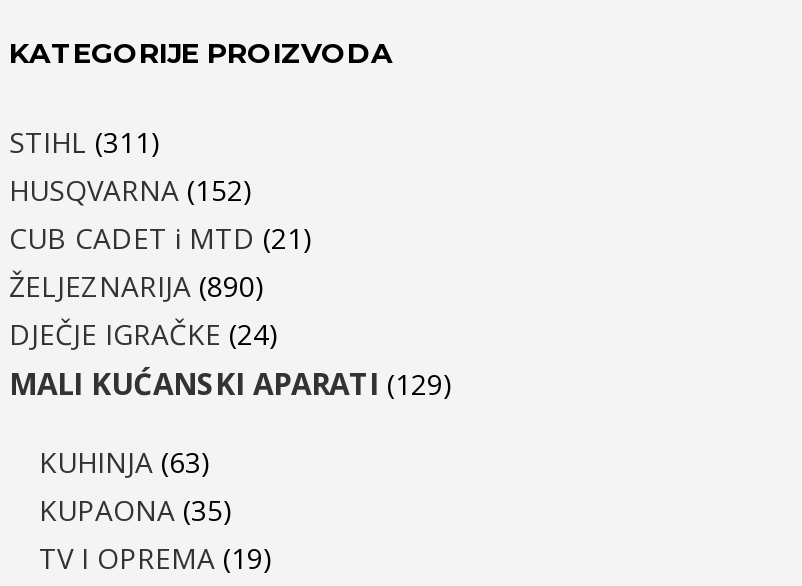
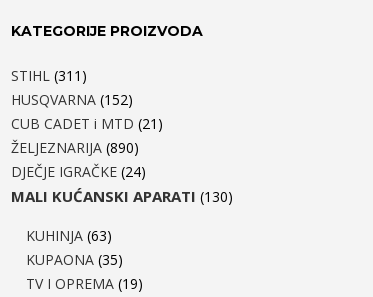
- MALI KUĆANSKI APARATI (129)
+ MALI KUĆANSKI APARATI (130)
